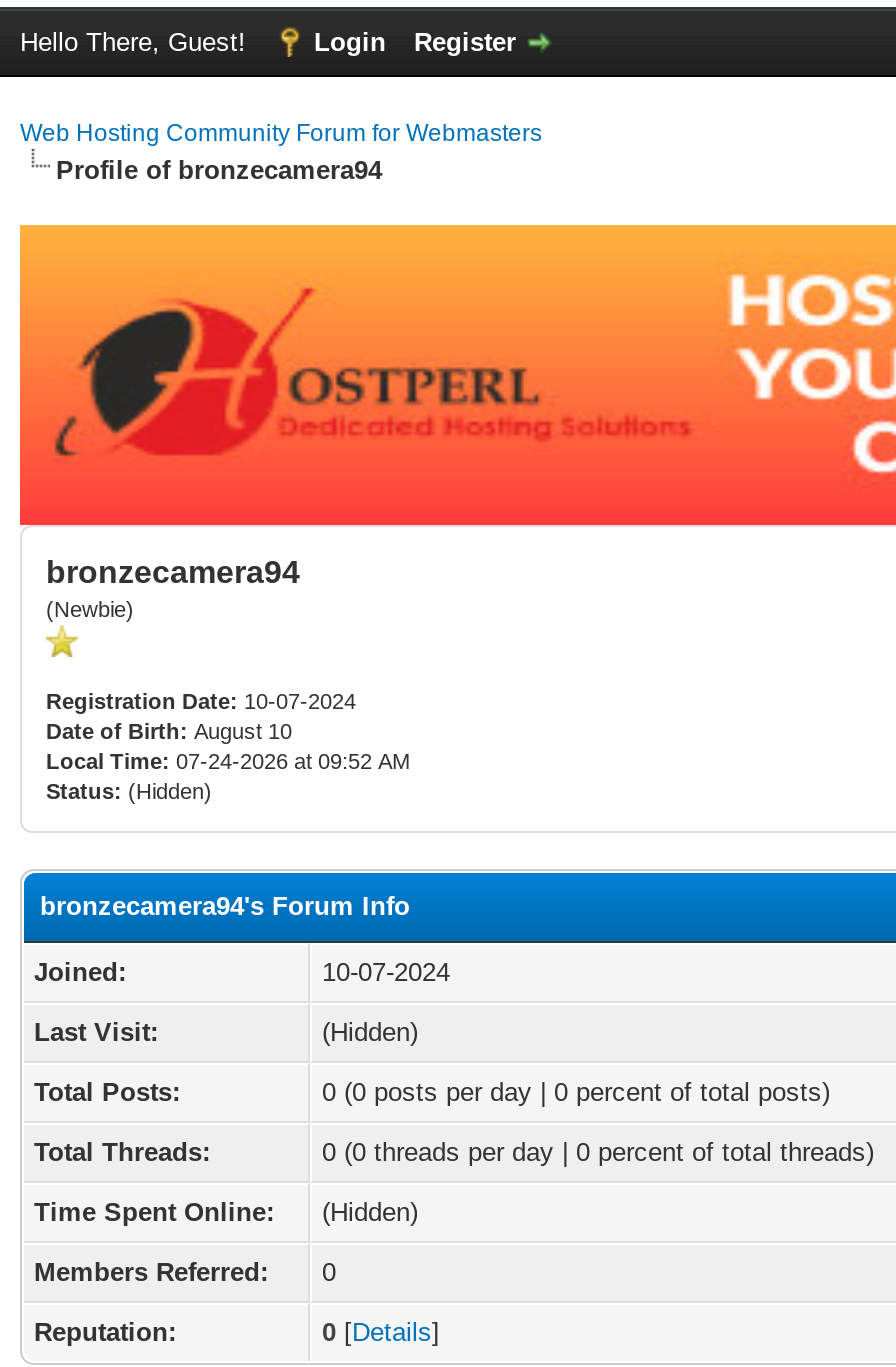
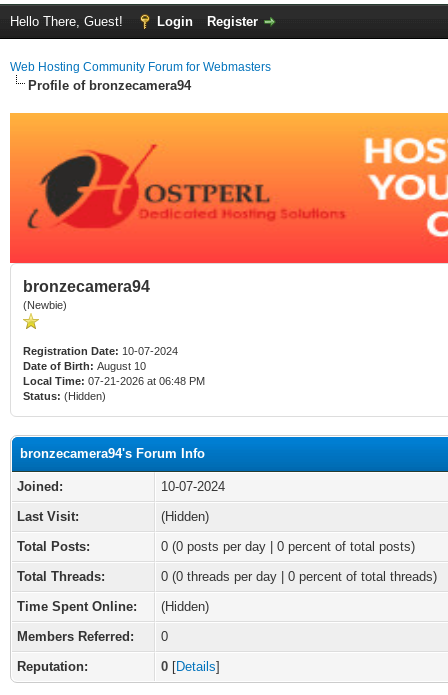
- Local Time: 07-24-2026 at 09:52 AM
+ Local Time: 07-21-2026 at 06:48 PM
